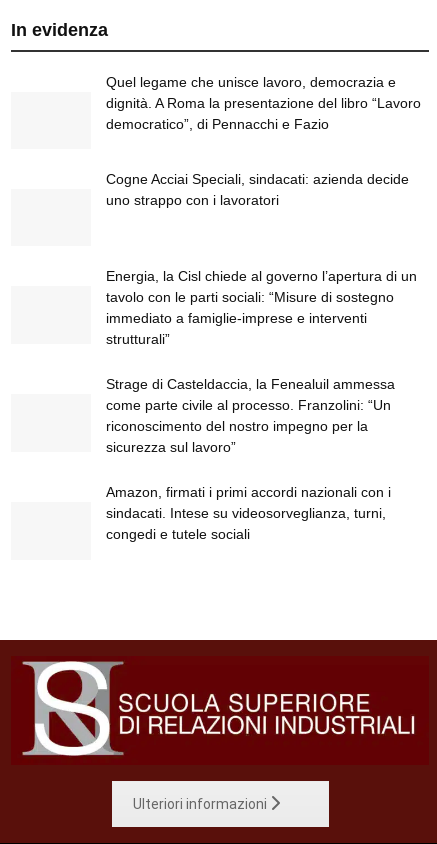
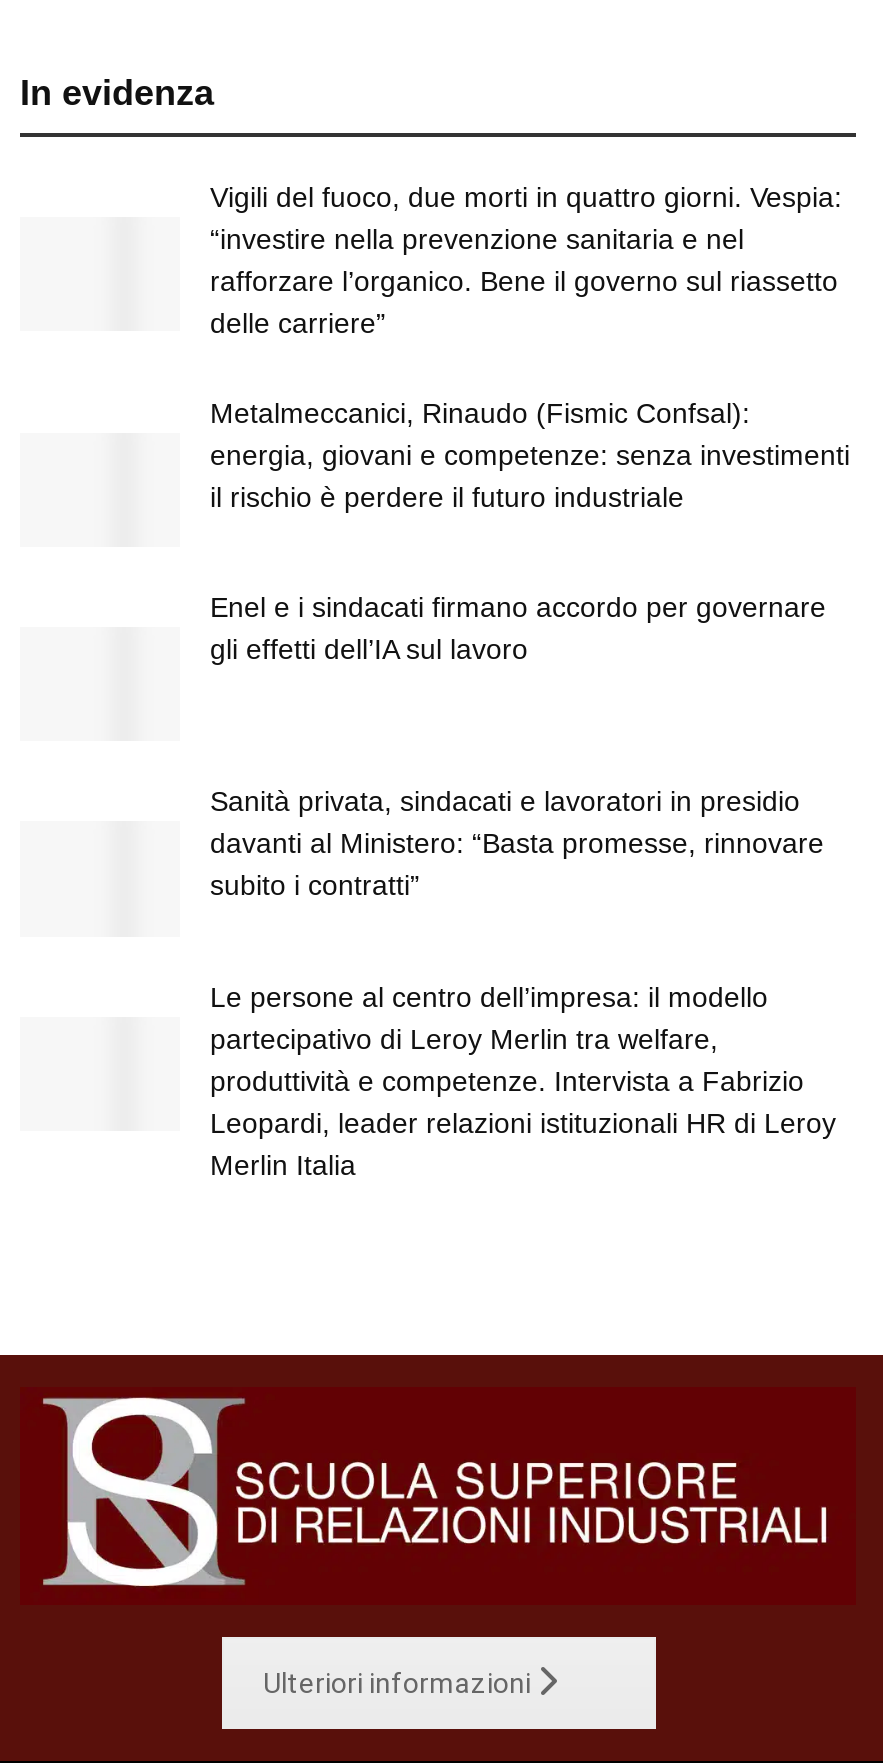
- Quel legame che unisce lavoro, democrazia e
- dignità. A Roma la presentazione del libro “Lavoro
- democratico”, di Pennacchi e Fazio
+ Vigili del fuoco, due morti in quattro giorni. Vespia:
+ “investire nella prevenzione sanitaria e nel
+ rafforzare l’organico. Bene il governo sul riassetto
+ delle carriere”

- Cogne Acciai Speciali, sindacati: azienda decide
- uno strappo con i lavoratori
+ Metalmeccanici, Rinaudo (Fismic Confsal):
+ energia, giovani e competenze: senza investimenti
+ il rischio è perdere il futuro industriale

- Energia, la Cisl chiede al governo l’apertura di un
- tavolo con le parti sociali: “Misure di sostegno
- immediato a famiglie-imprese e interventi
- strutturali”
+ Enel e i sindacati firmano accordo per governare
+ gli effetti dell’IA sul lavoro

- Strage di Casteldaccia, la Fenealuil ammessa
- come parte civile al processo. Franzolini: “Un
- riconoscimento del nostro impegno per la
- sicurezza sul lavoro”
+ Sanità privata, sindacati e lavoratori in presidio
+ davanti al Ministero: “Basta promesse, rinnovare
+ subito i contratti”

- Amazon, firmati i primi accordi nazionali con i
- sindacati. Intese su videosorveglianza, turni,
- congedi e tutele sociali
+ Le persone al centro dell’impresa: il modello
+ partecipativo di Leroy Merlin tra welfare,
+ produttività e competenze. Intervista a Fabrizio
+ Leopardi, leader relazioni istituzionali HR di Leroy
+ Merlin Italia
